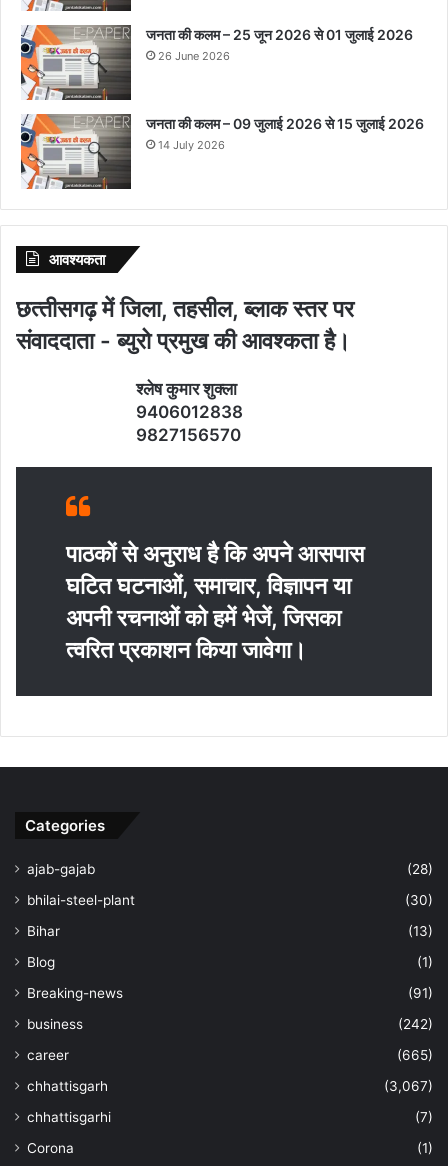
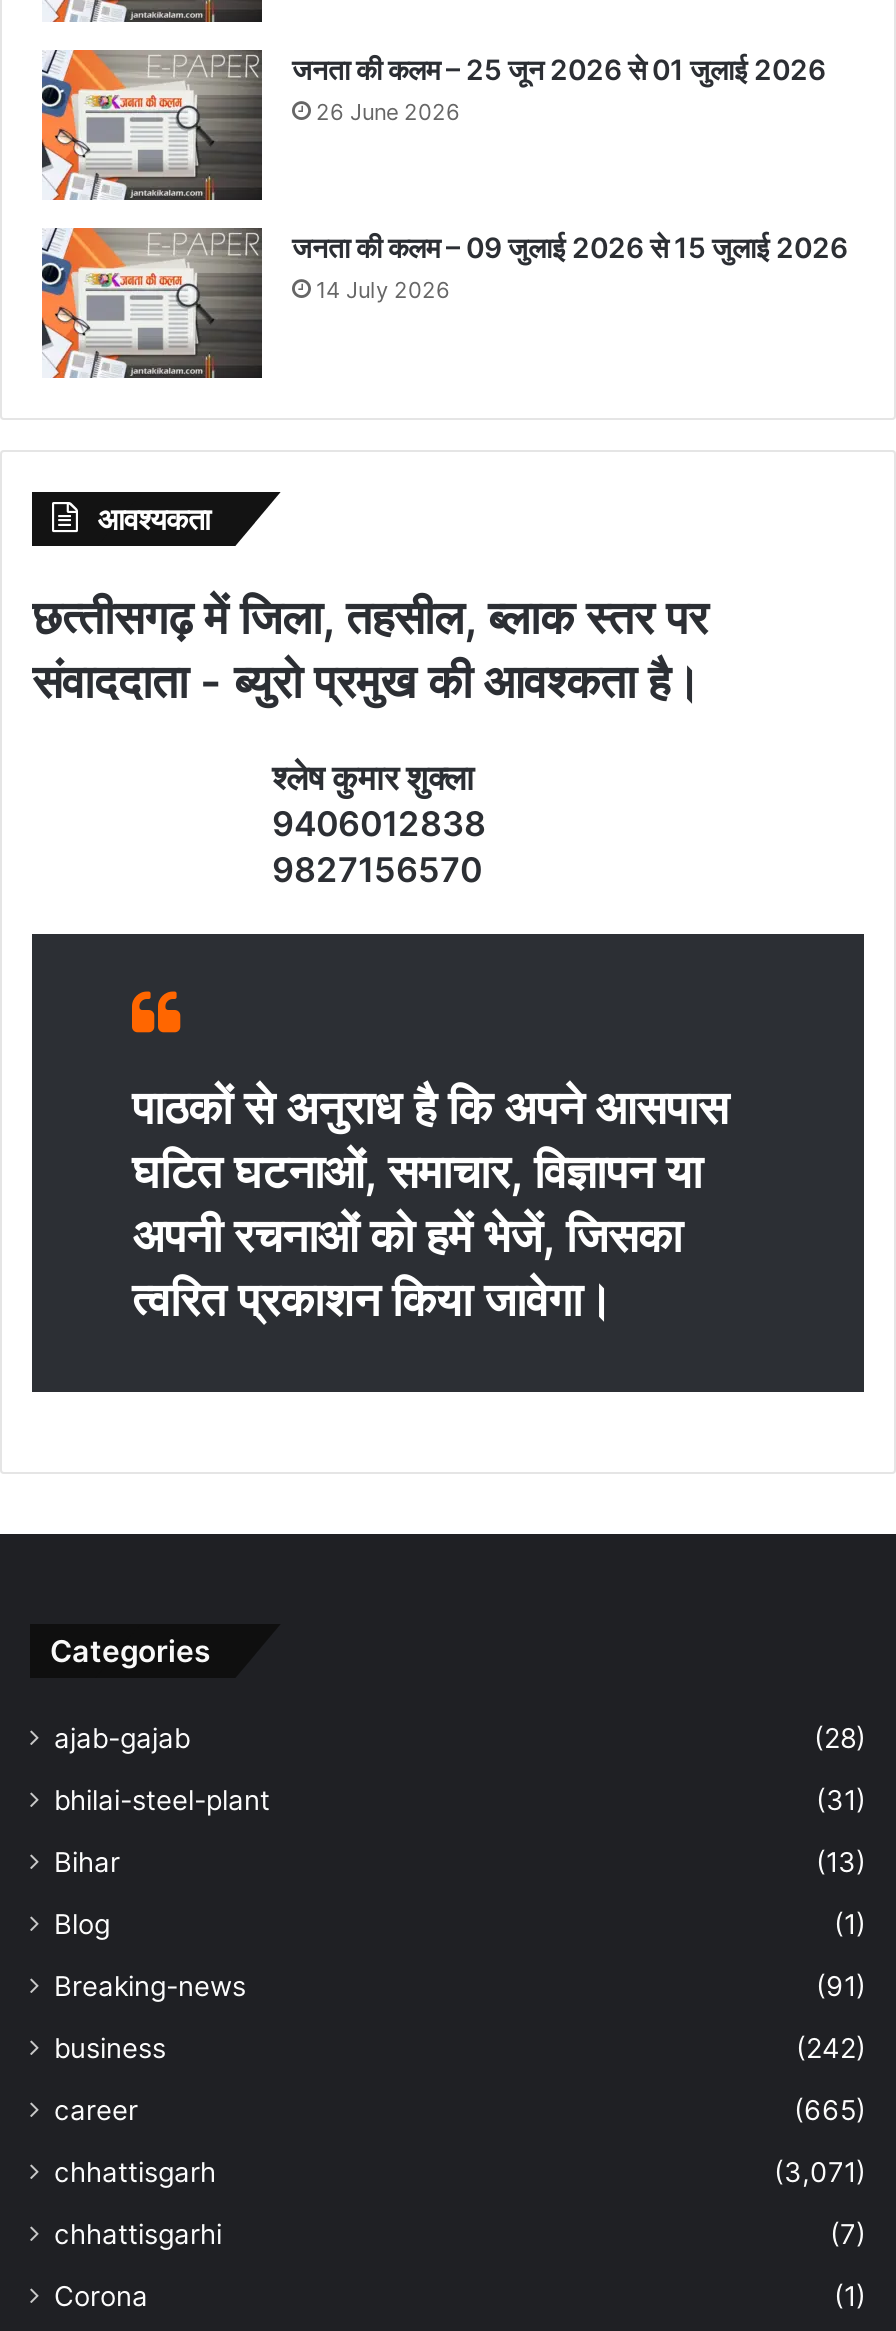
- (30)
+ (31)

- (3,067)
+ (3,071)
